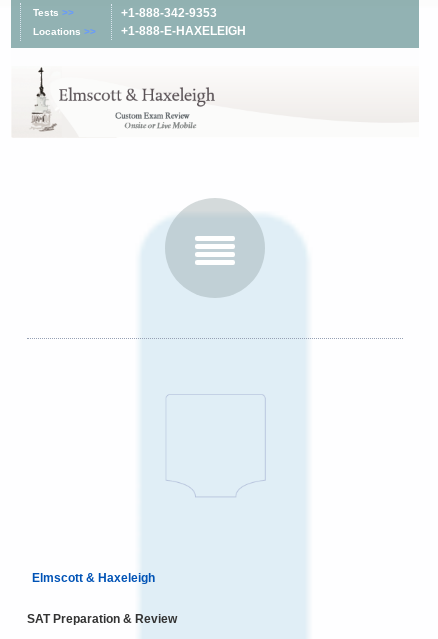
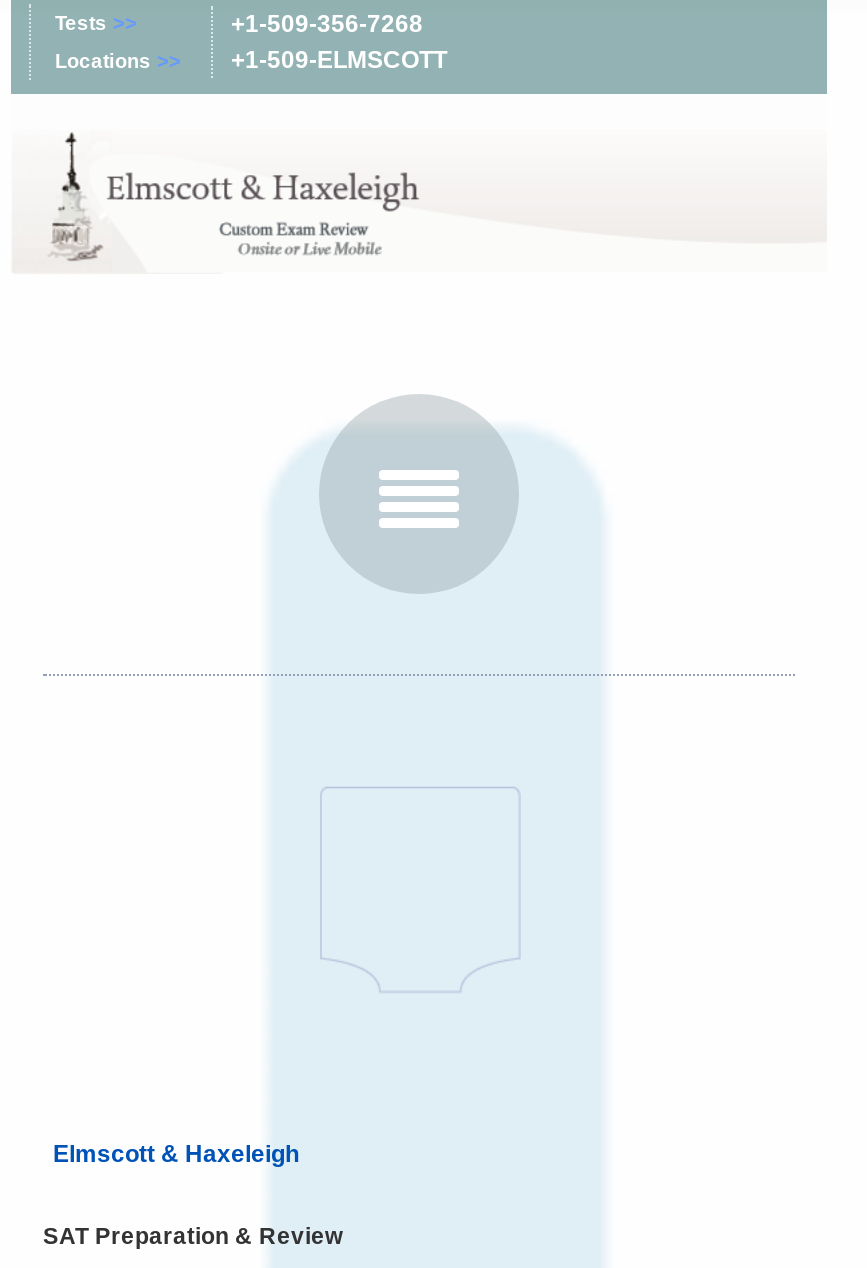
- +1-888-342-9353
- +1-888-E-HAXELEIGH
+ +1-509-356-7268
+ +1-509-ELMSCOTT
